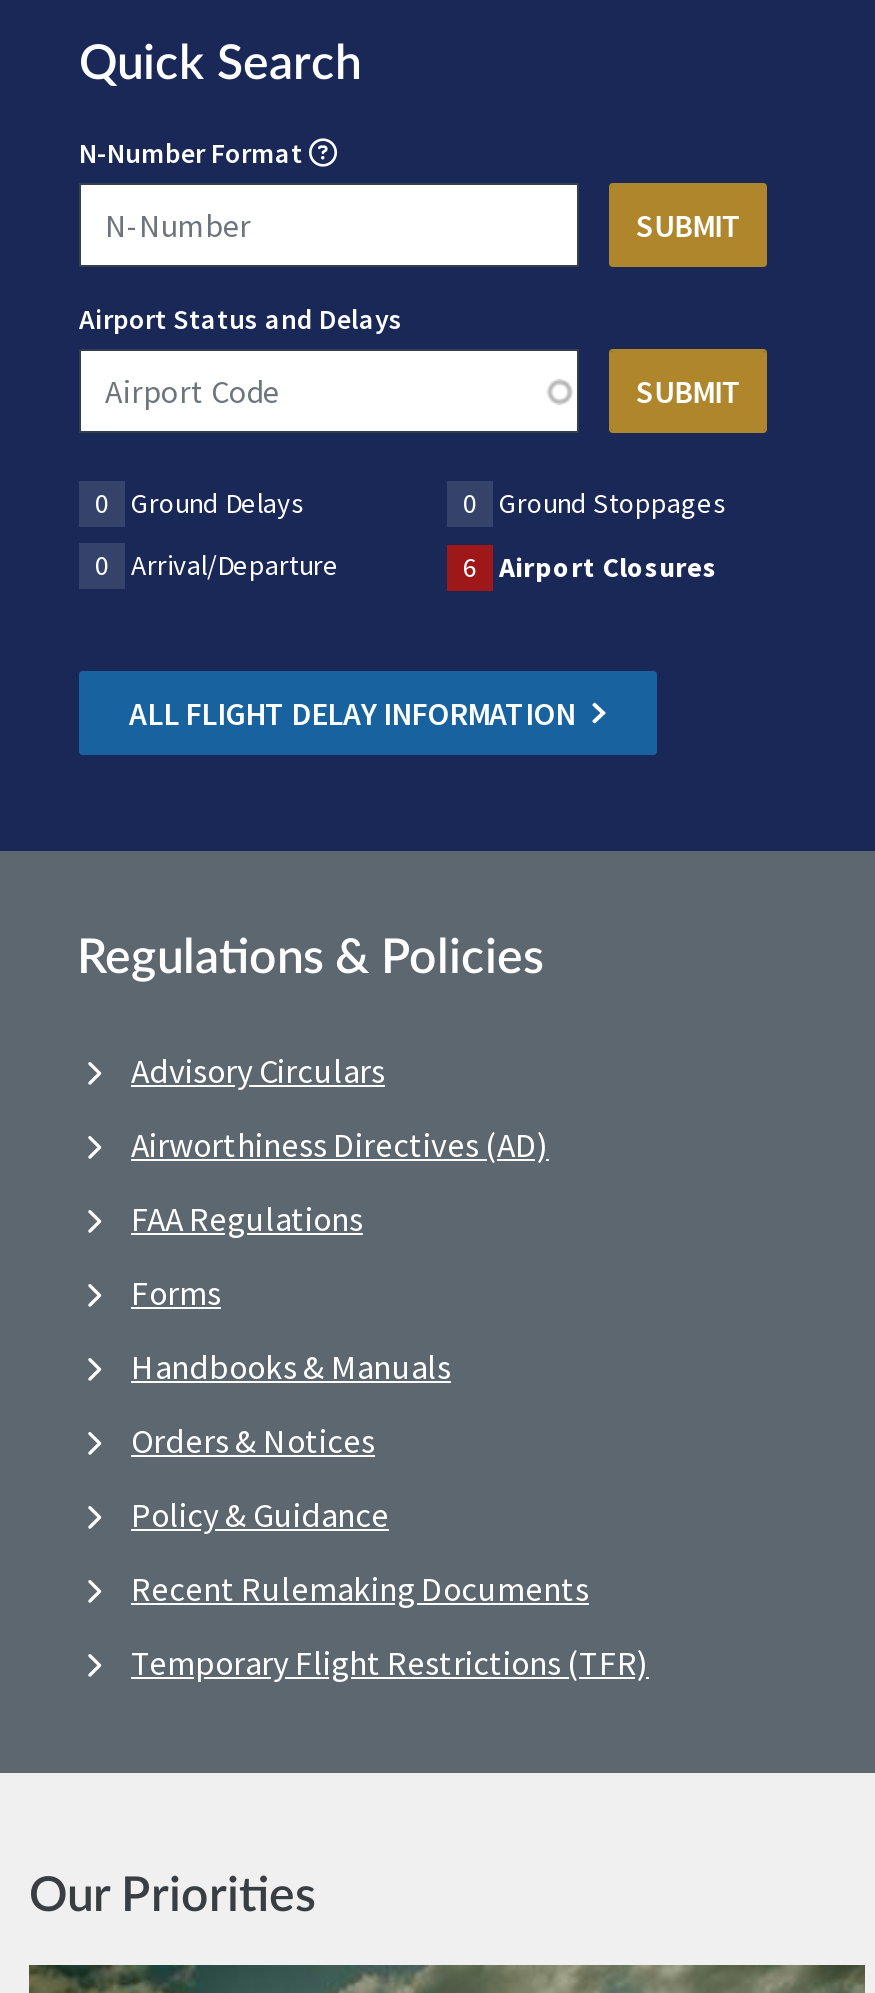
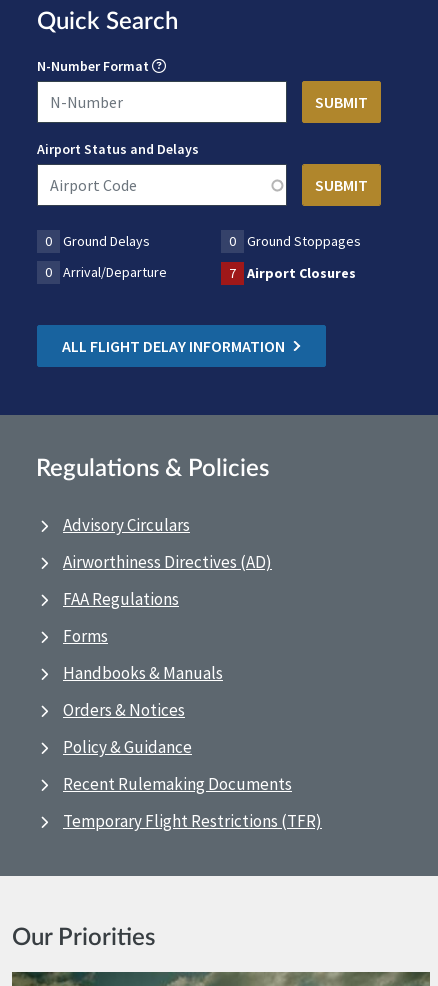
- 6 Airport Closures
+ 7 Airport Closures
